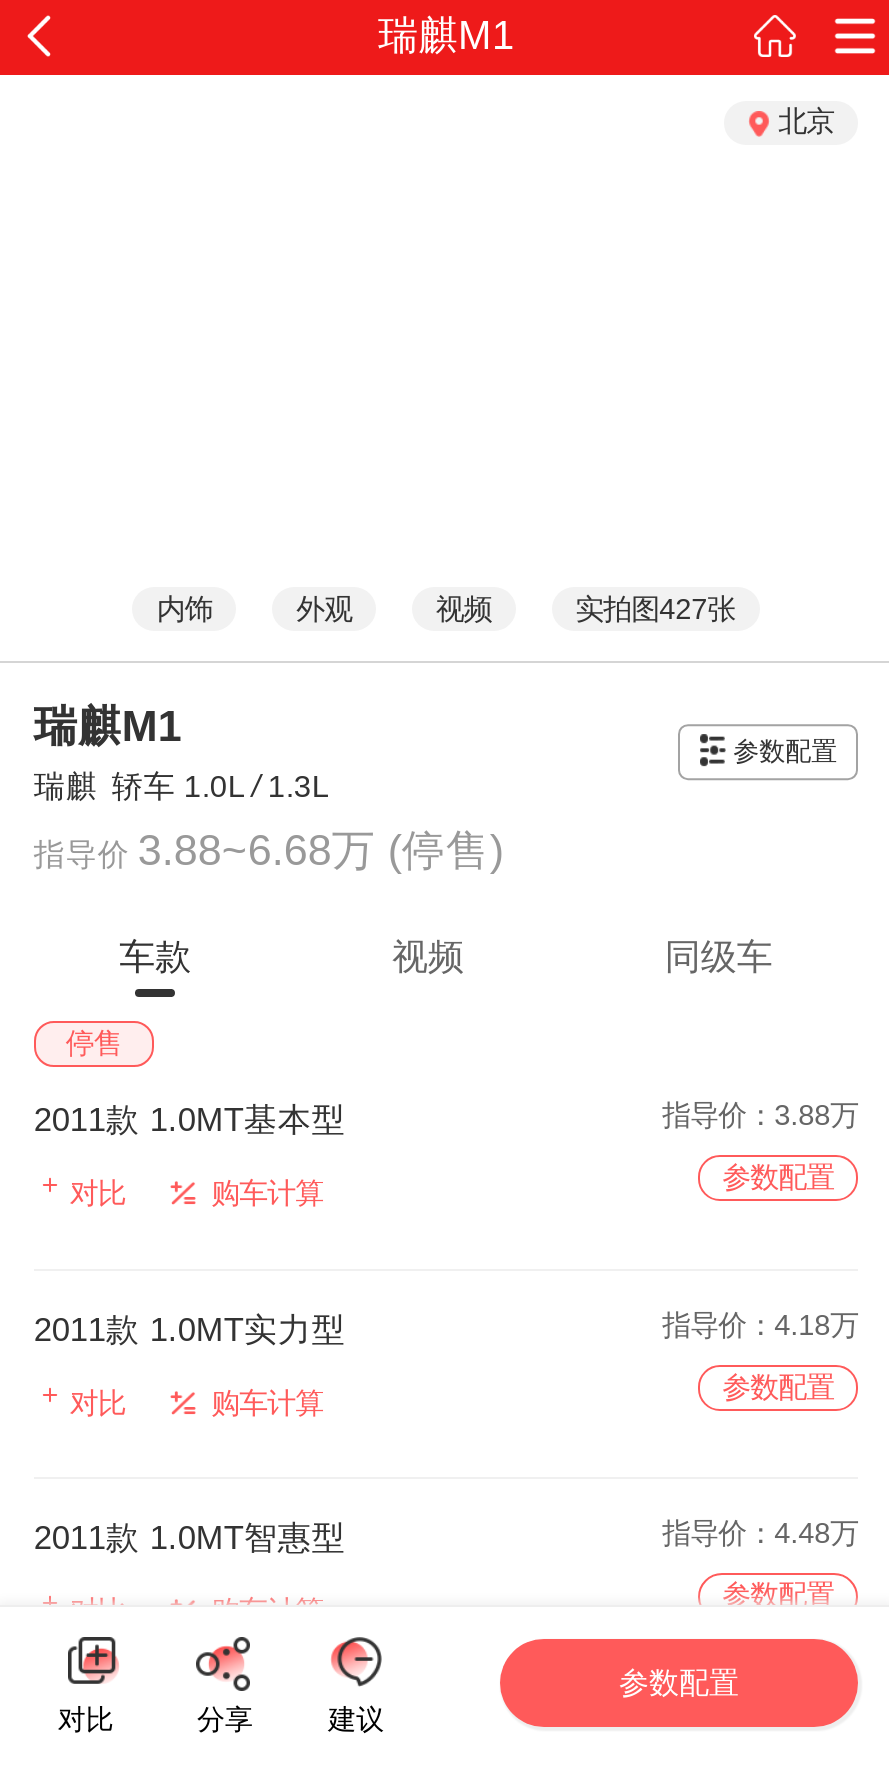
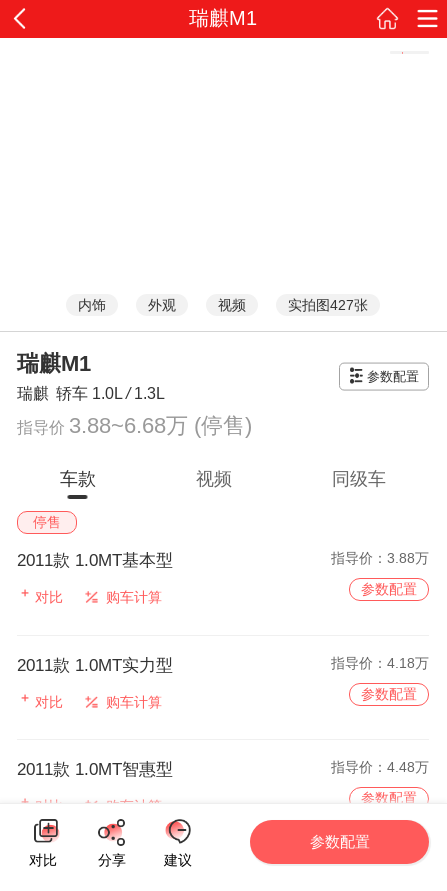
- 北京
